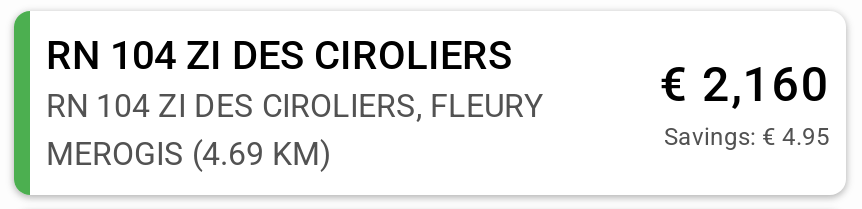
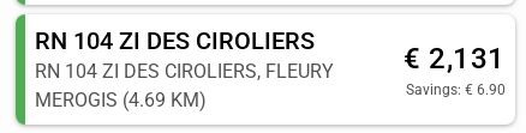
- € 2,160
- Savings: € 4.95
+ € 2,131
+ Savings: € 6.90
